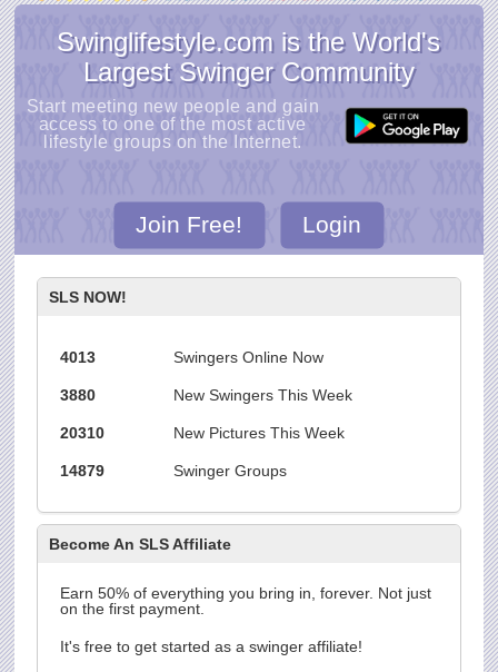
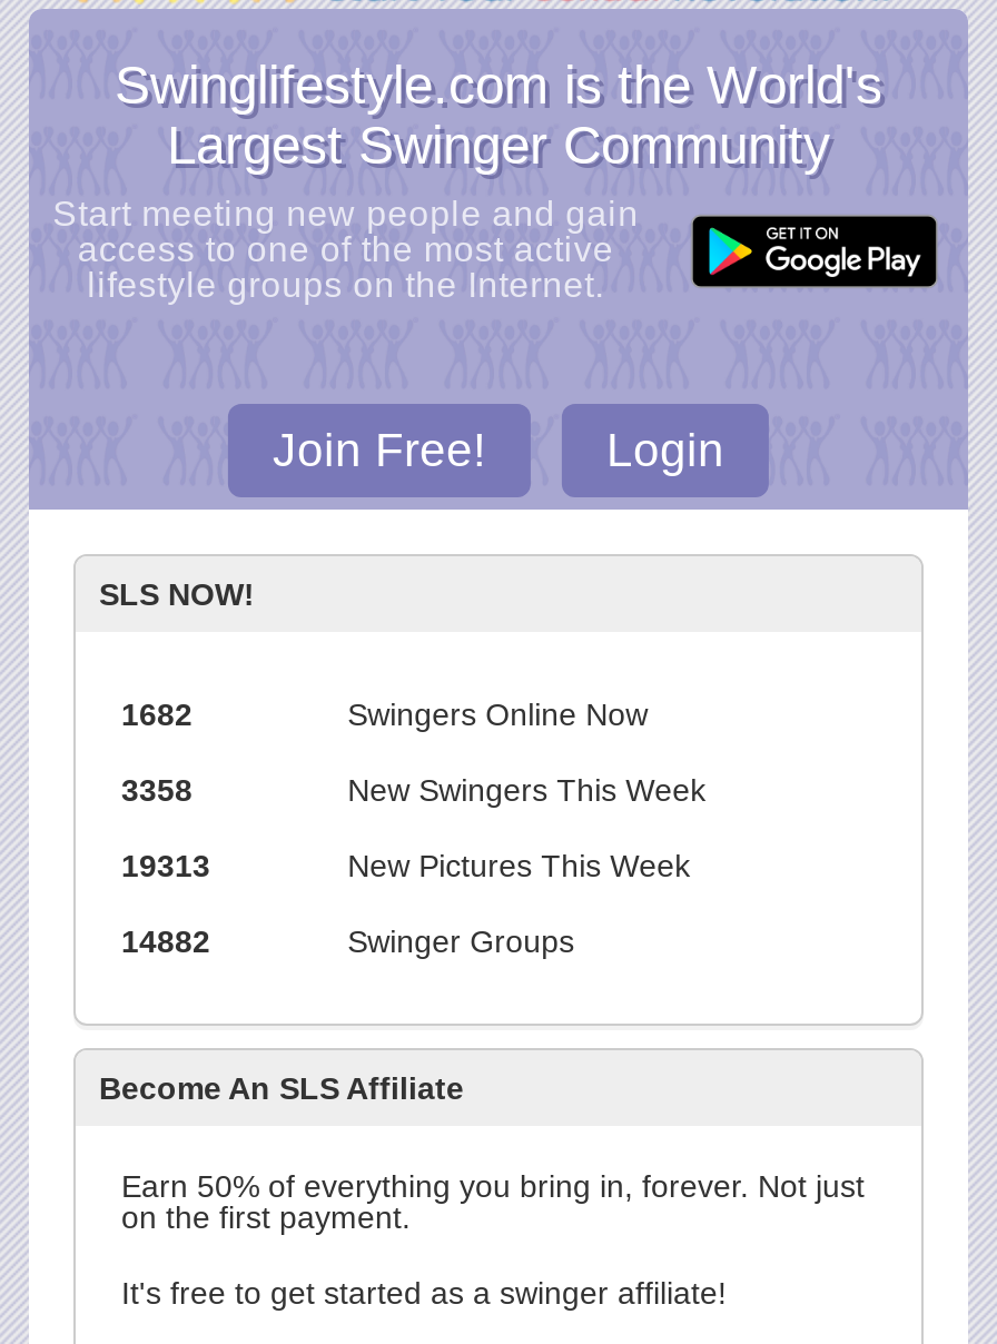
- 4013
+ 1682

- 3880
+ 3358

- 20310
+ 19313

- 14879
+ 14882
